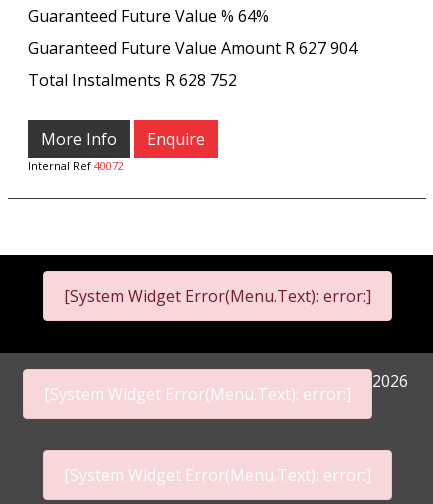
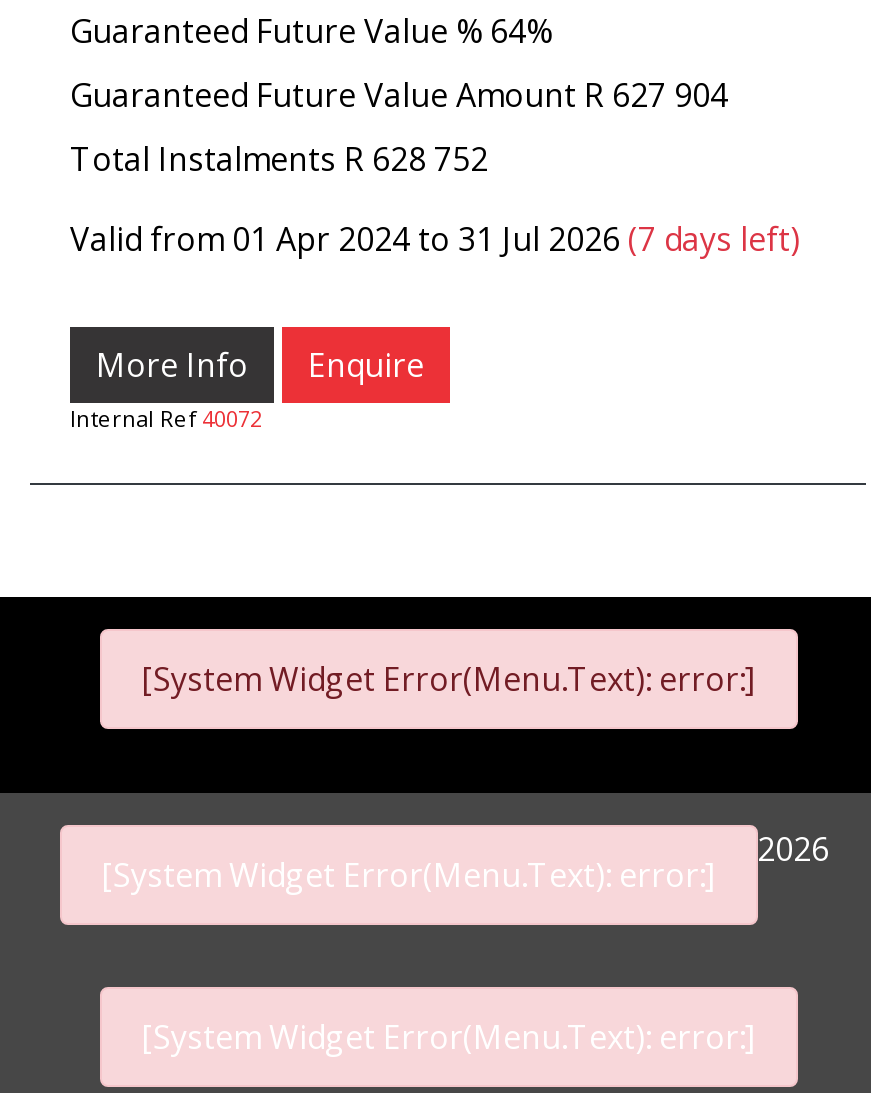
+ Valid from 01 Apr 2024 to 31 Jul 2026 (7 days left)
